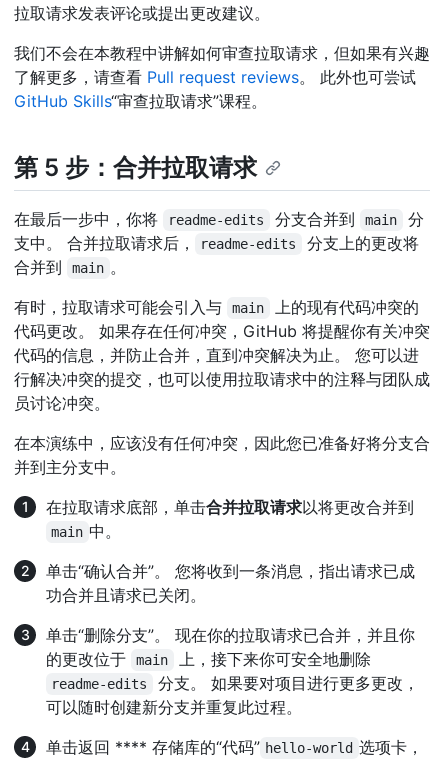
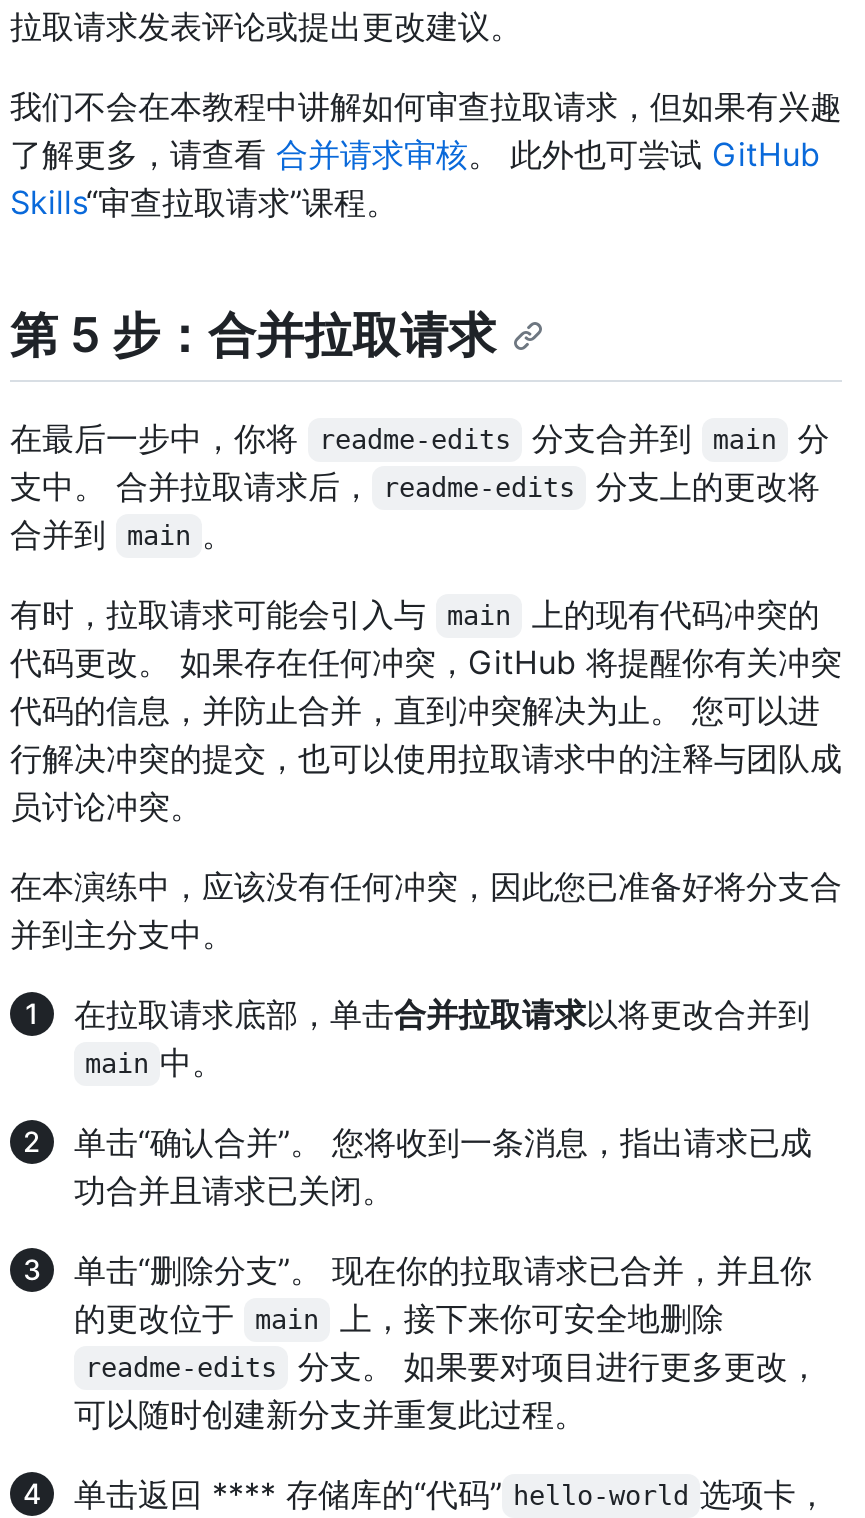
- 了解更多，请查看Pull request reviews。 此外也可尝试
- GitHub Skills“审查拉取请求”课程。
+ 了解更多，请查看合并请求审核。 此外也可尝试GitHub
+ Skills“审查拉取请求”课程。
